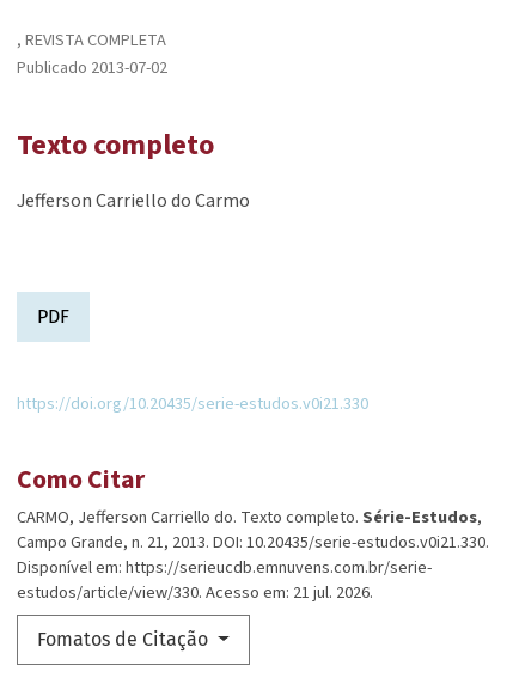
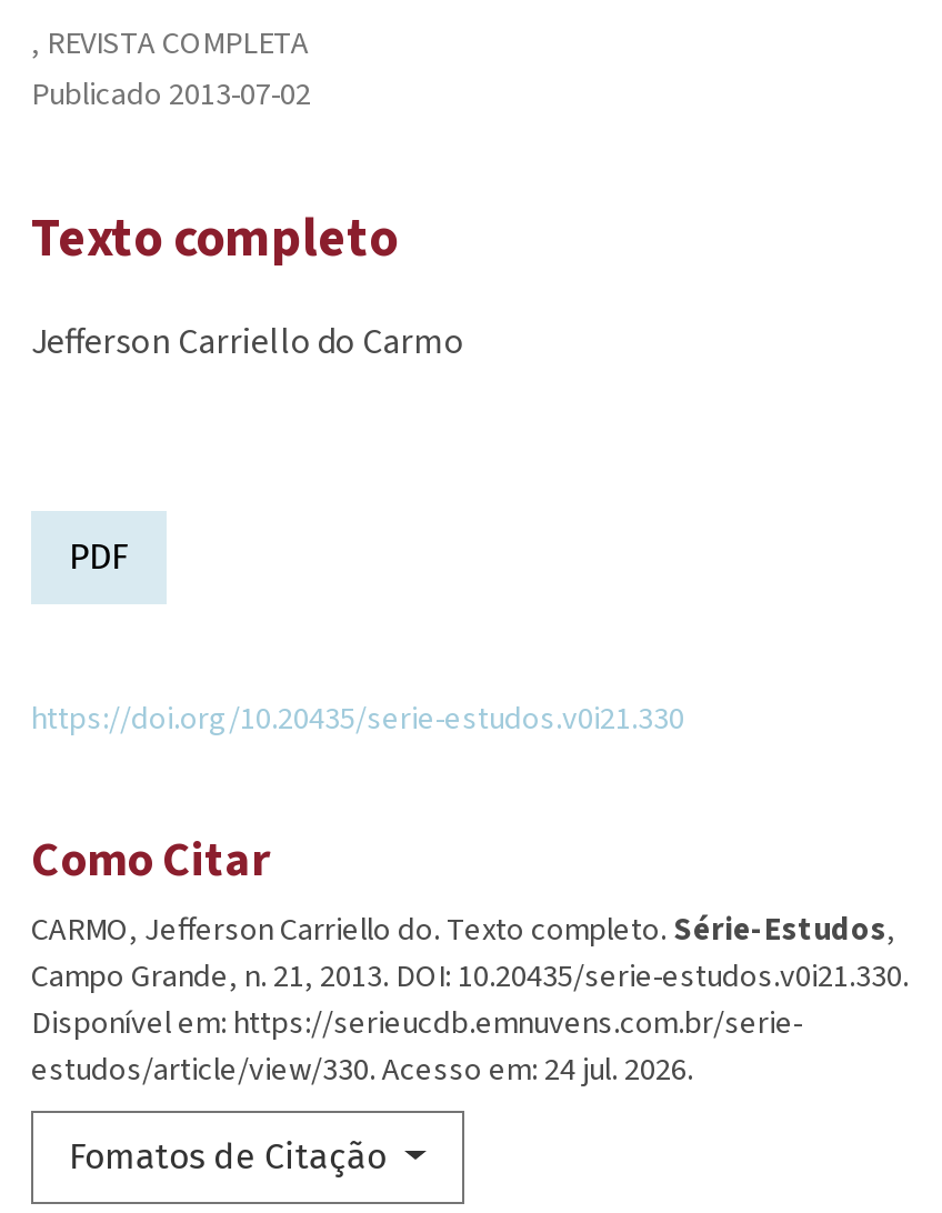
- estudos/article/view/330. Acesso em: 21 jul. 2026.
+ estudos/article/view/330. Acesso em: 24 jul. 2026.
